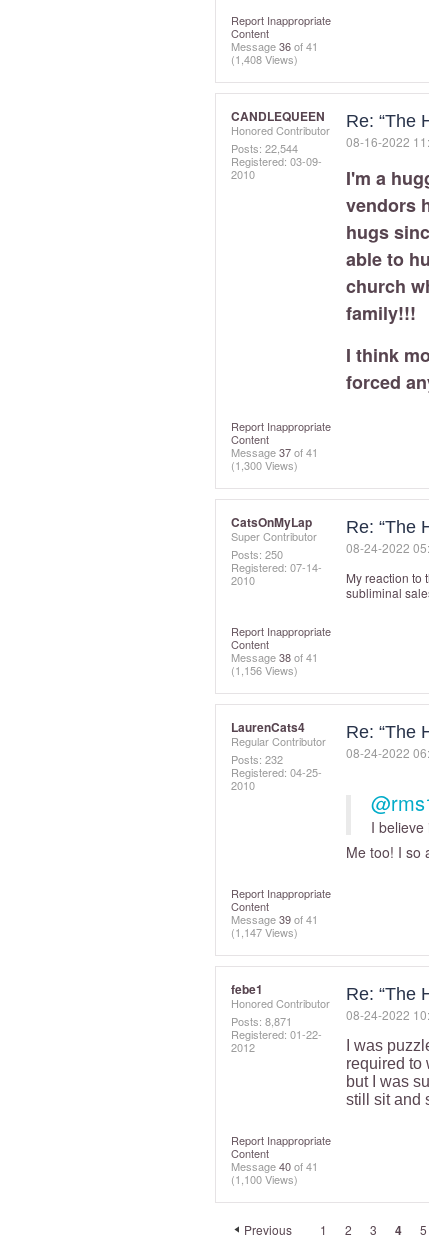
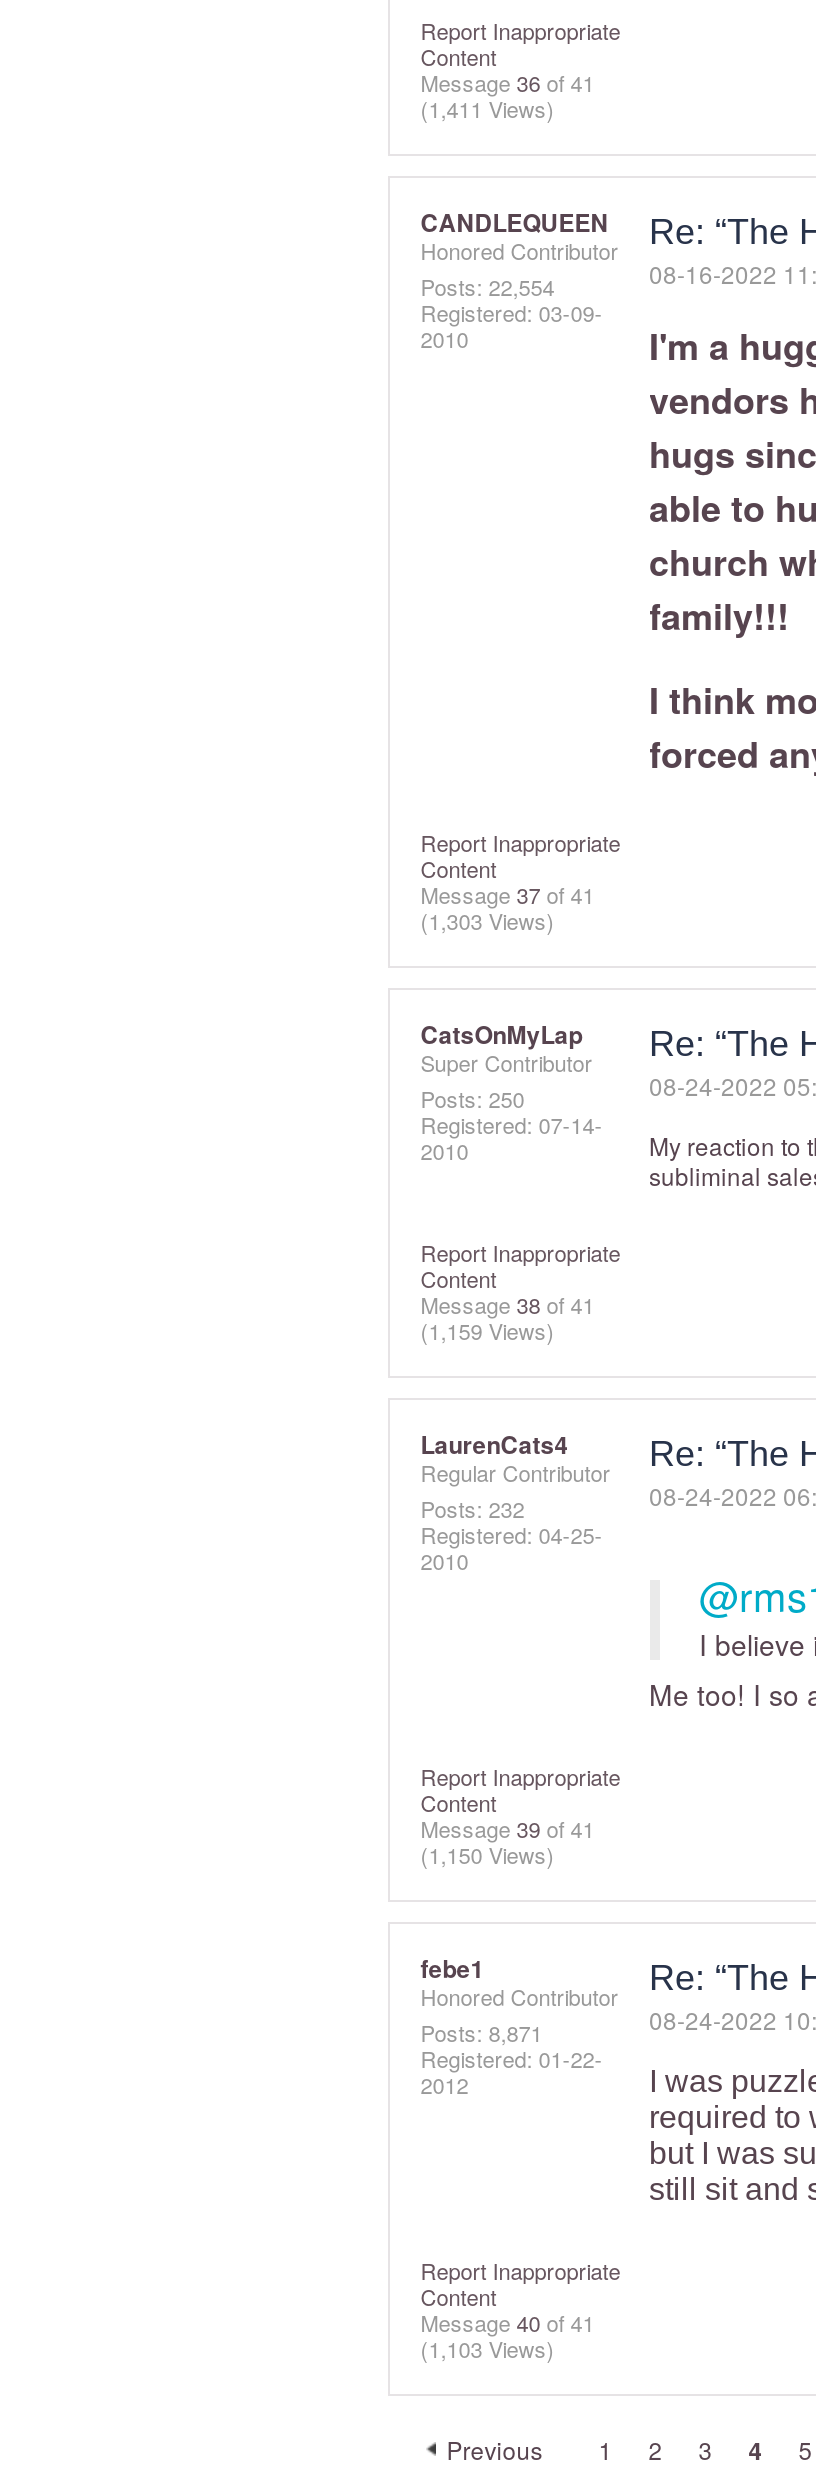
- (1,408 Views)
+ (1,411 Views)

- Posts: 22,544
+ Posts: 22,554

- (1,300 Views)
+ (1,303 Views)

- (1,156 Views)
+ (1,159 Views)

- (1,147 Views)
+ (1,150 Views)

- (1,100 Views)
+ (1,103 Views)
